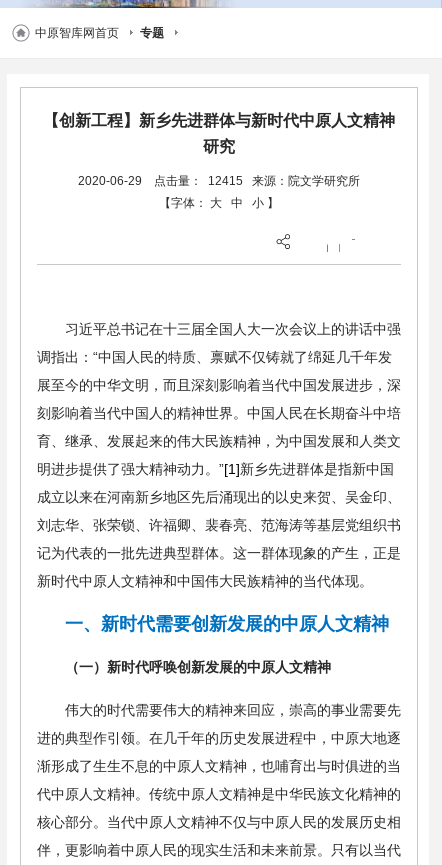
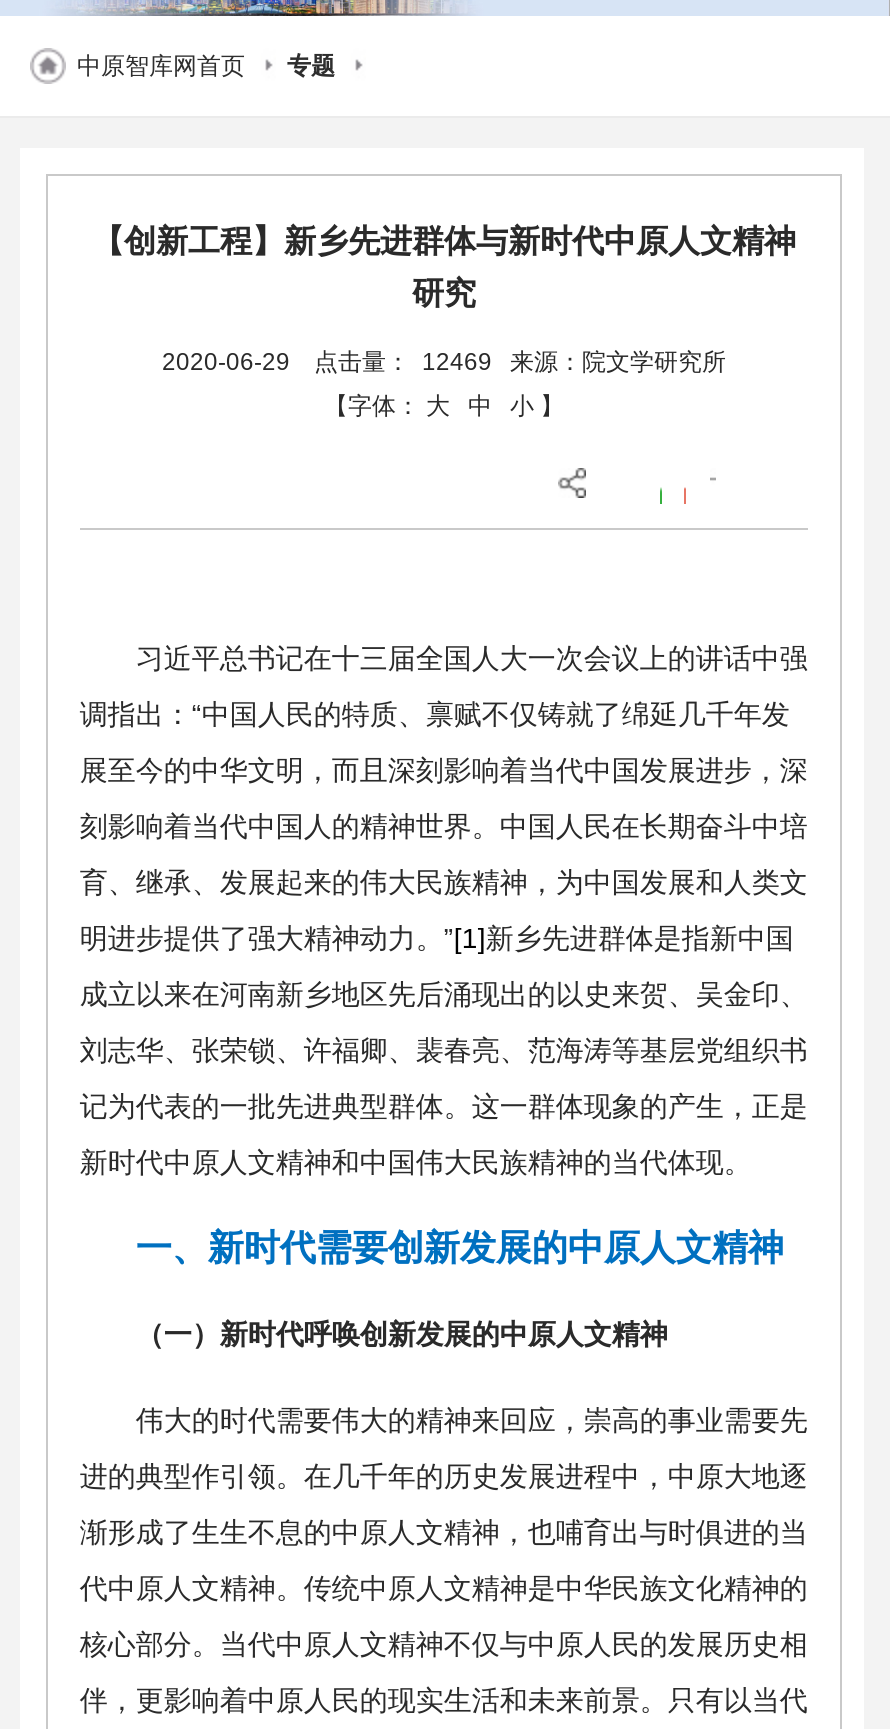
- 2020-06-29点击量： 12415 来源：院文学研究所
+ 2020-06-29点击量： 12469 来源：院文学研究所
